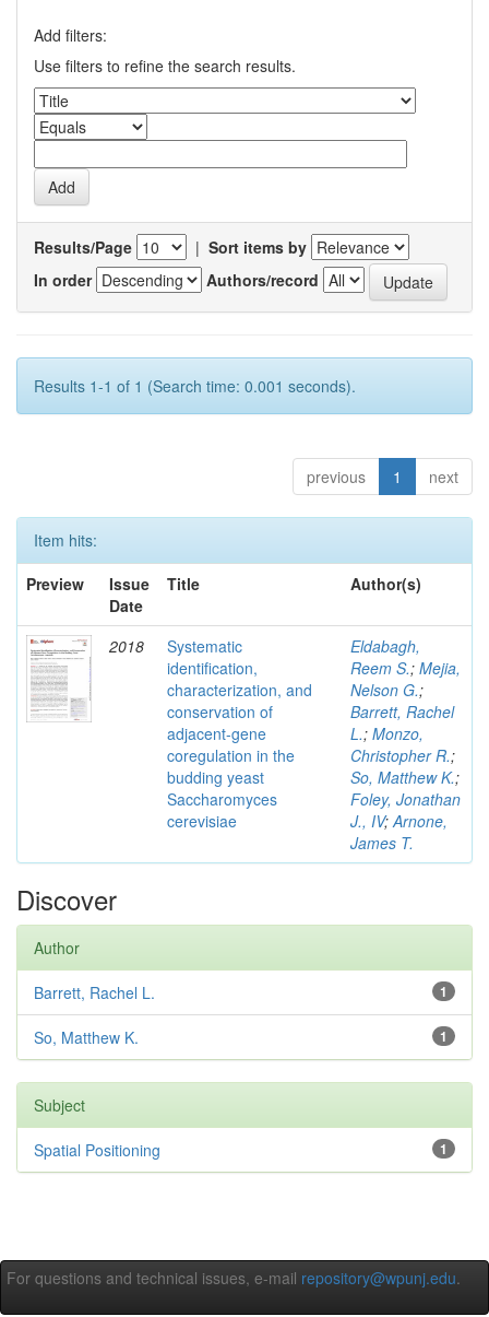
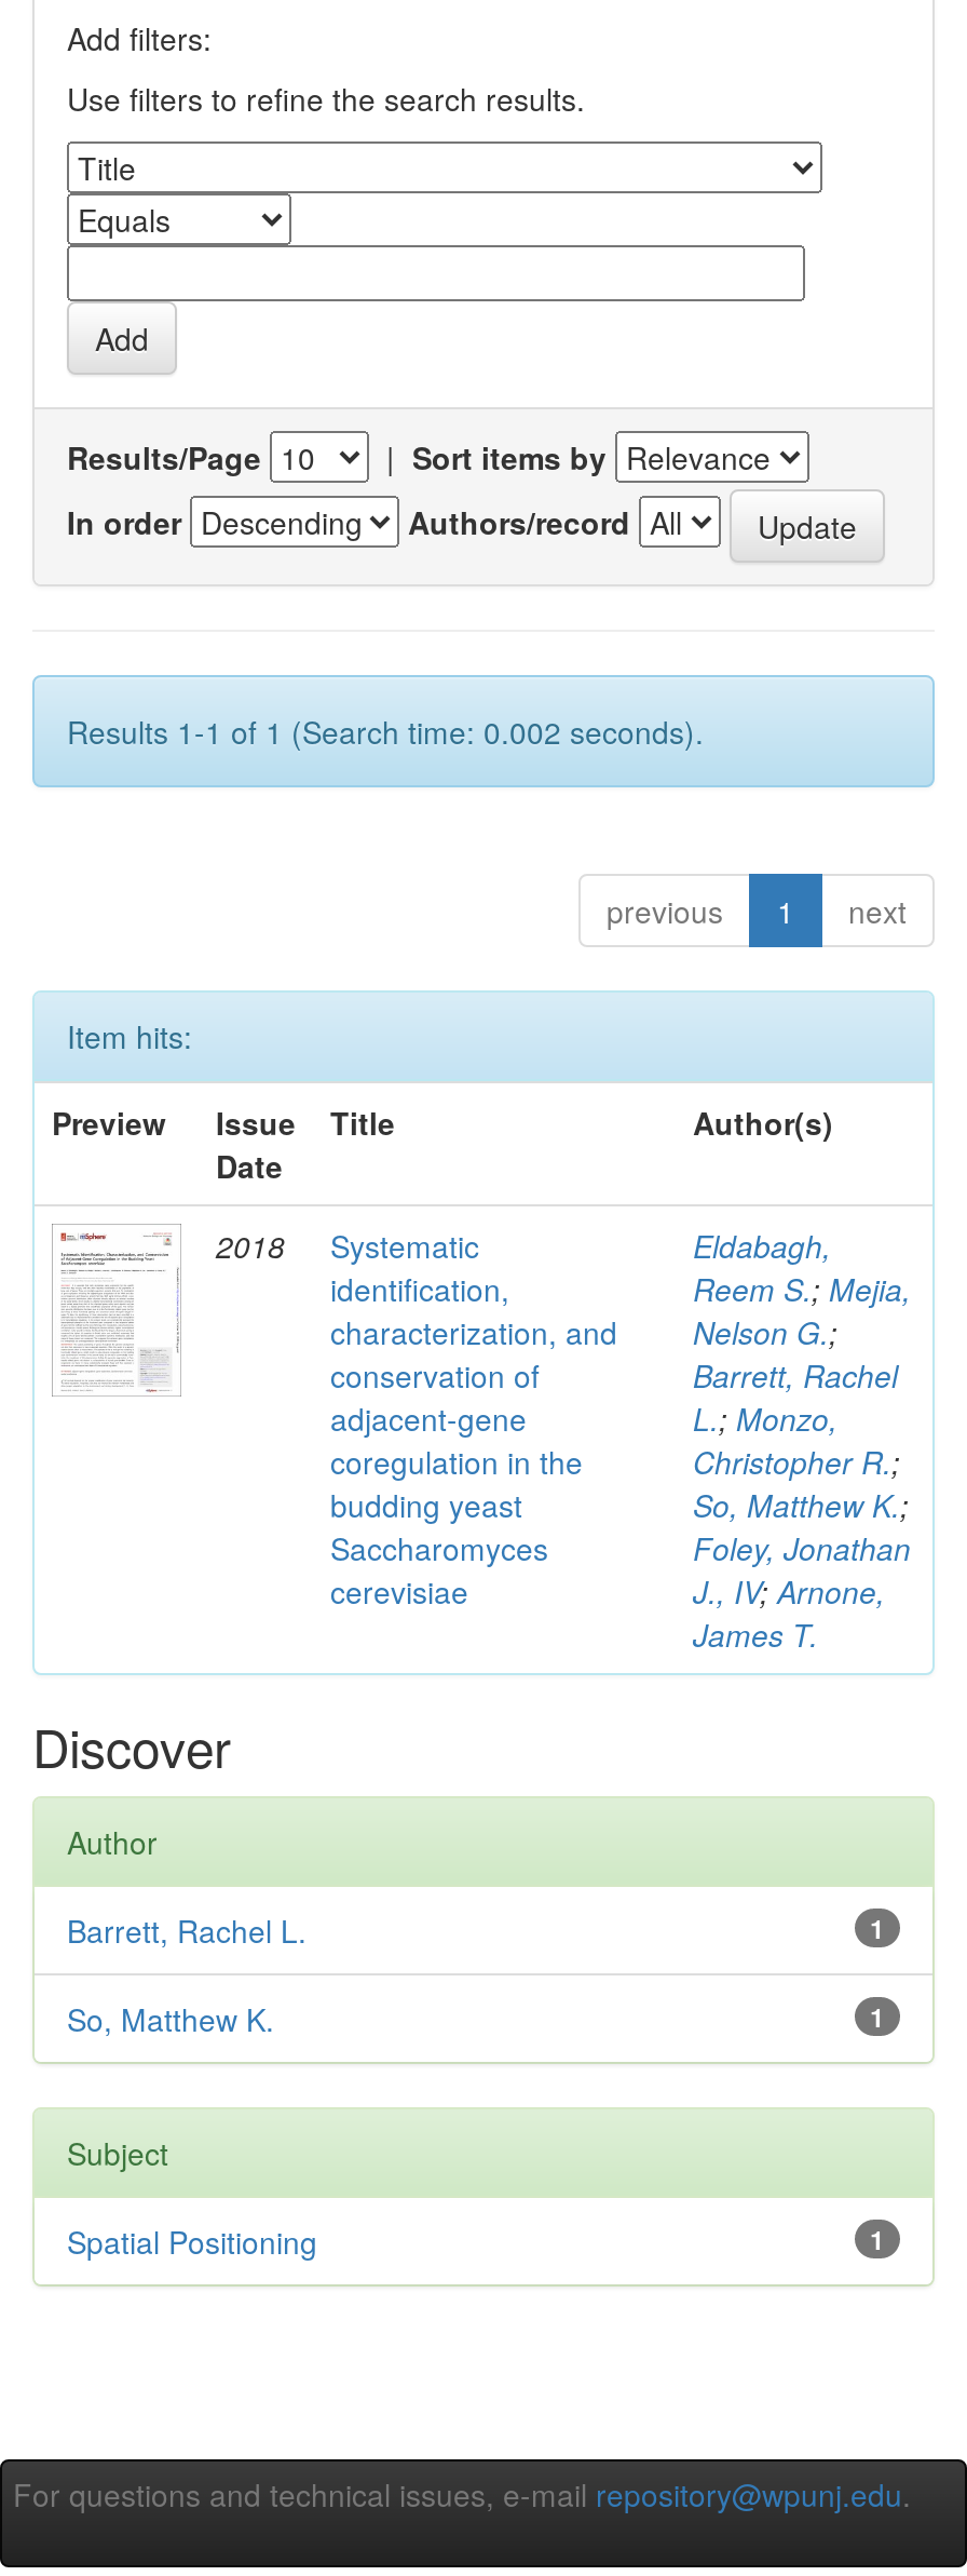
- Results 1-1 of 1 (Search time: 0.001 seconds).
+ Results 1-1 of 1 (Search time: 0.002 seconds).
